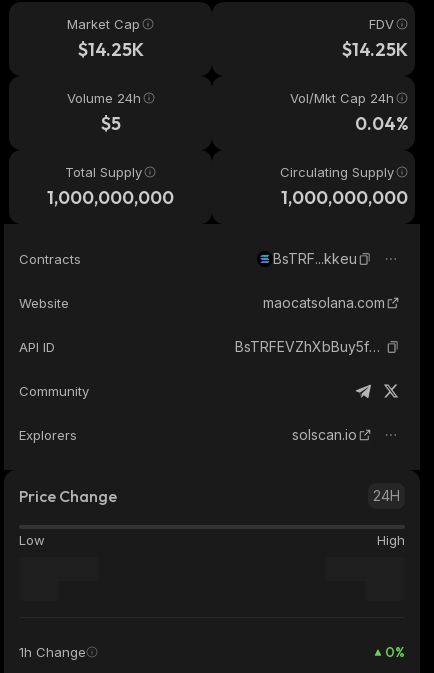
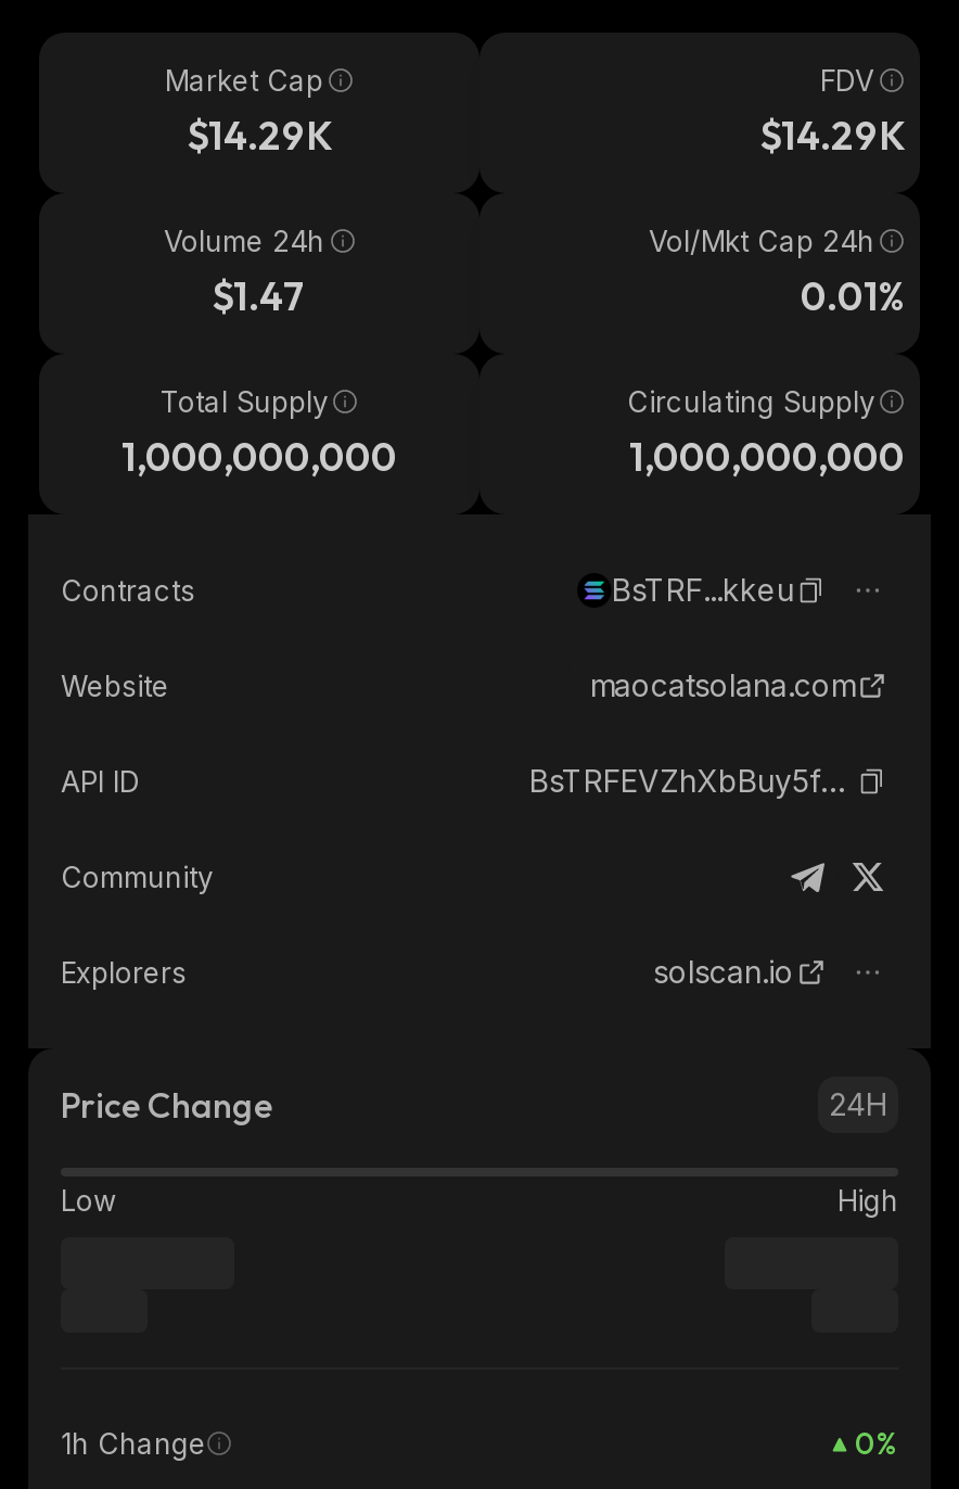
- $14.25K
+ $14.29K

- $14.25K
+ $14.29K

- $5
+ $1.47

- 0.04%
+ 0.01%
